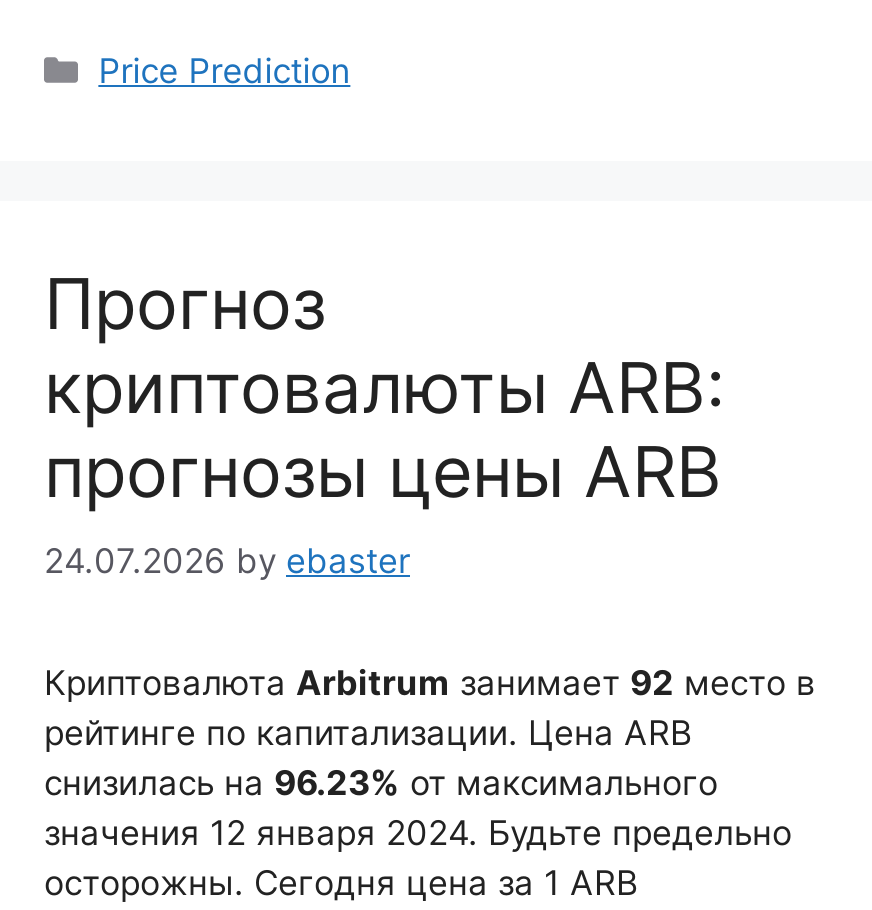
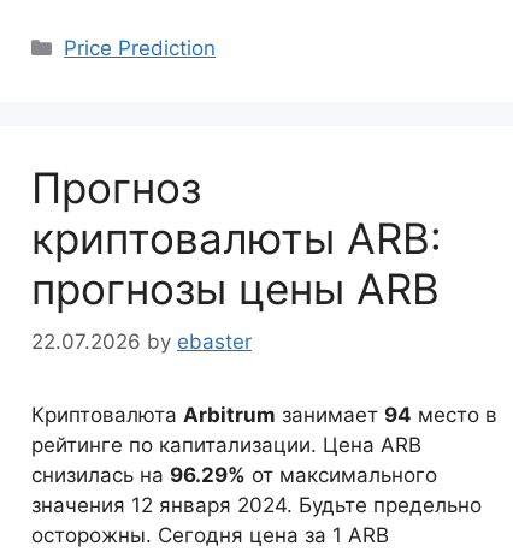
- 24.07.2026 by ebaster
+ 22.07.2026 by ebaster

- Криптовалюта Arbitrum занимает 92 место в
+ Криптовалюта Arbitrum занимает 94 место в

- снизилась на 96.23% от максимального
+ снизилась на 96.29% от максимального
